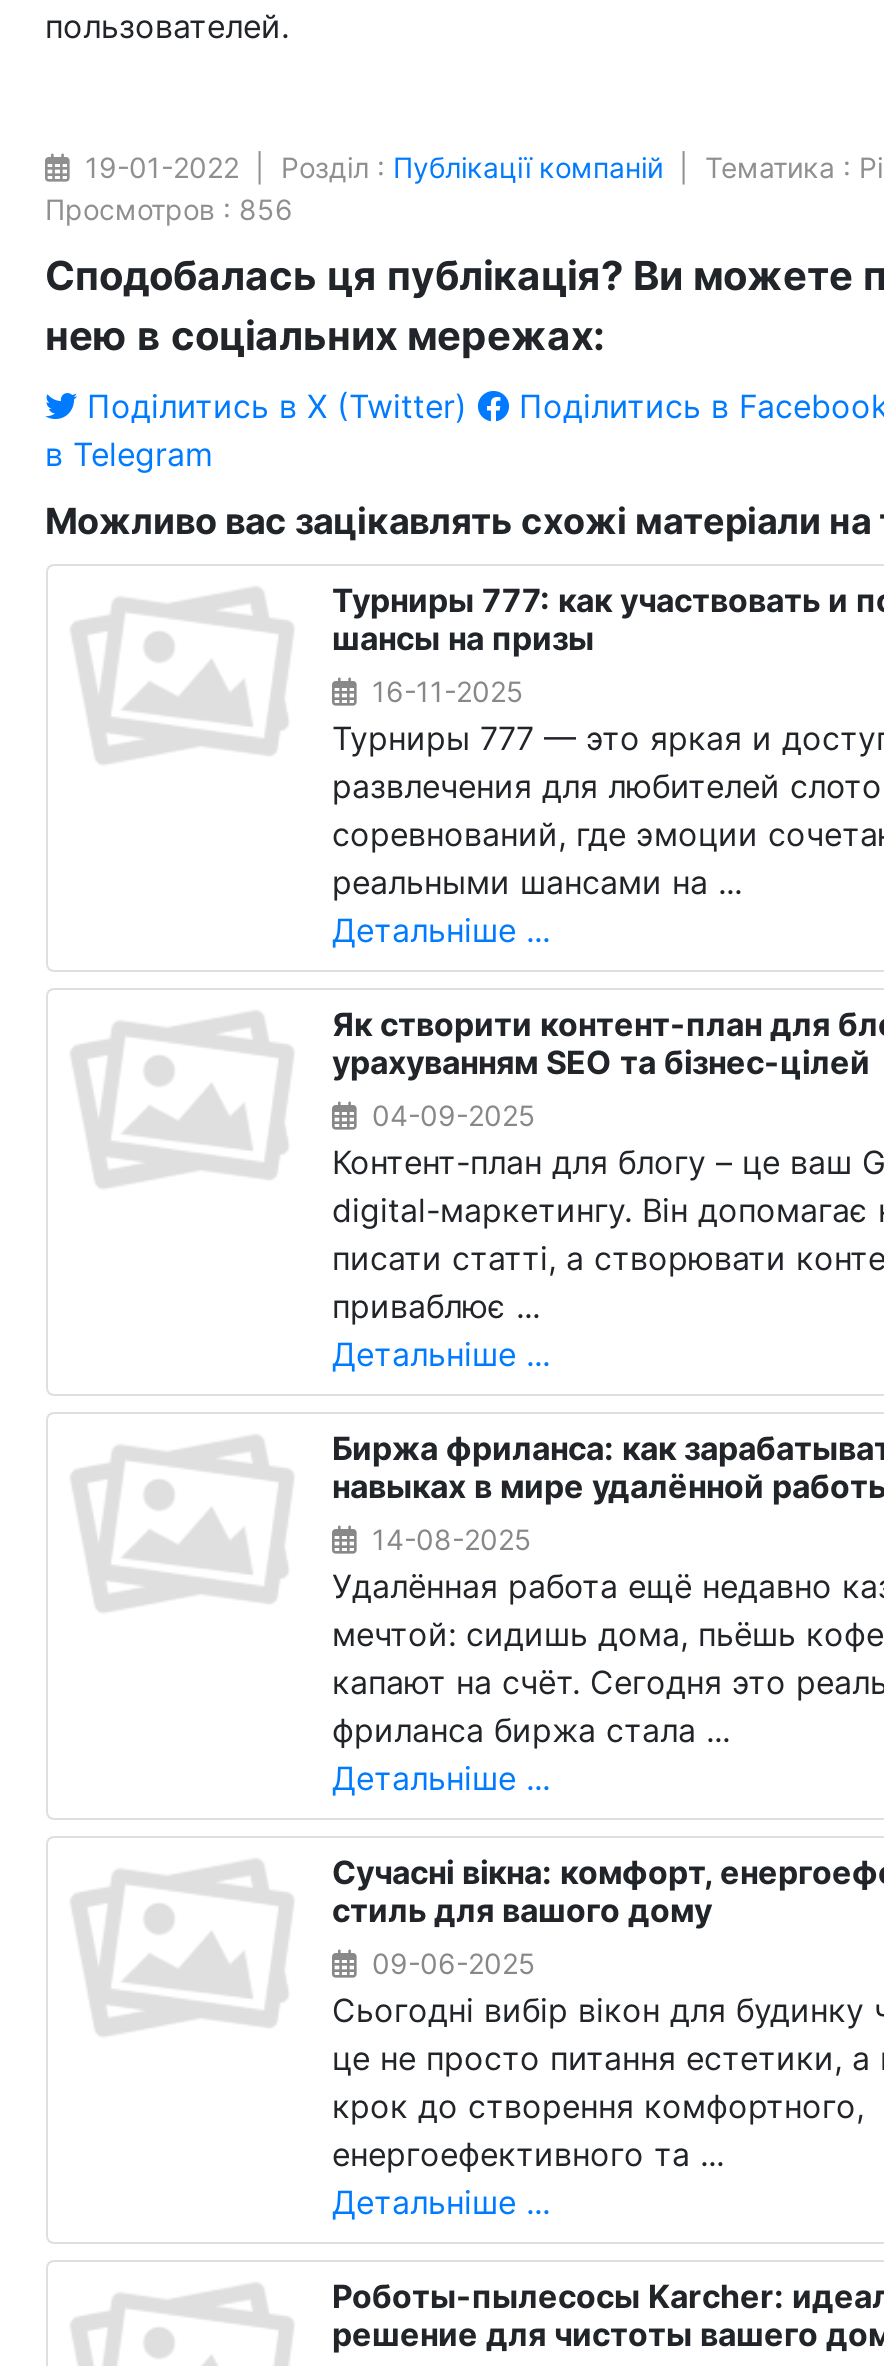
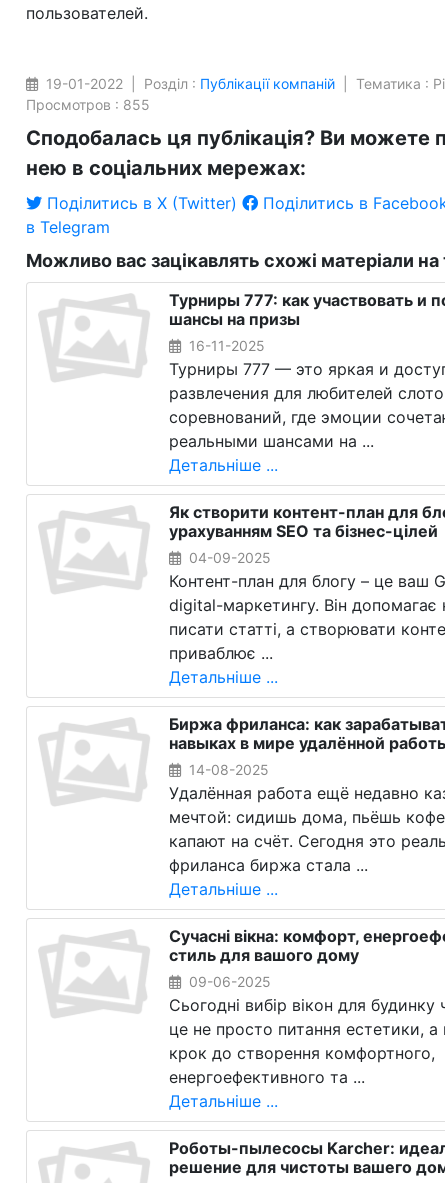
- Просмотров : 856
+ Просмотров : 855
